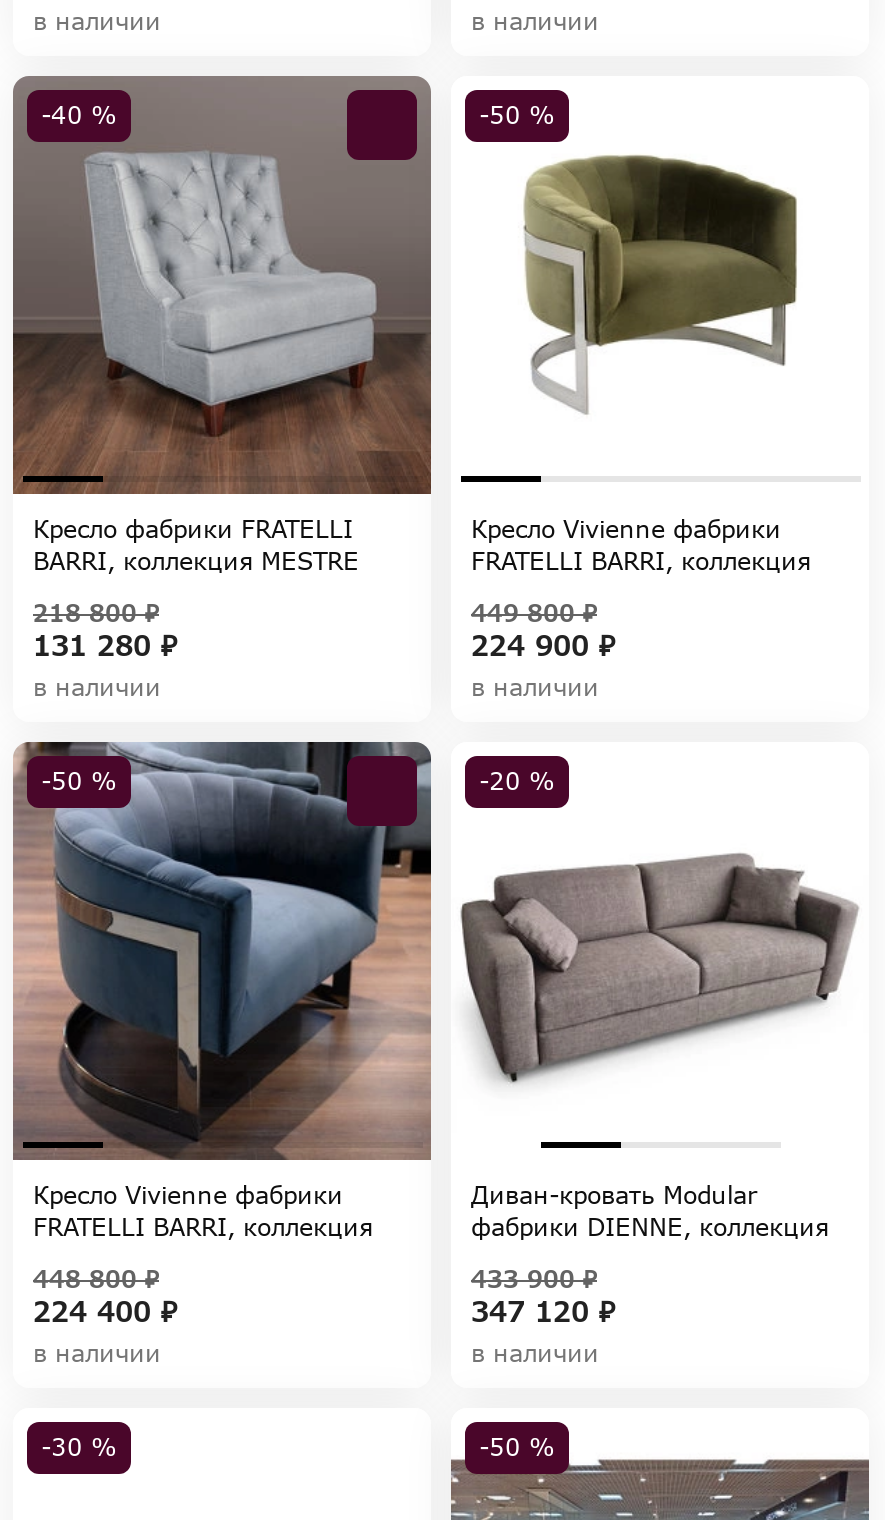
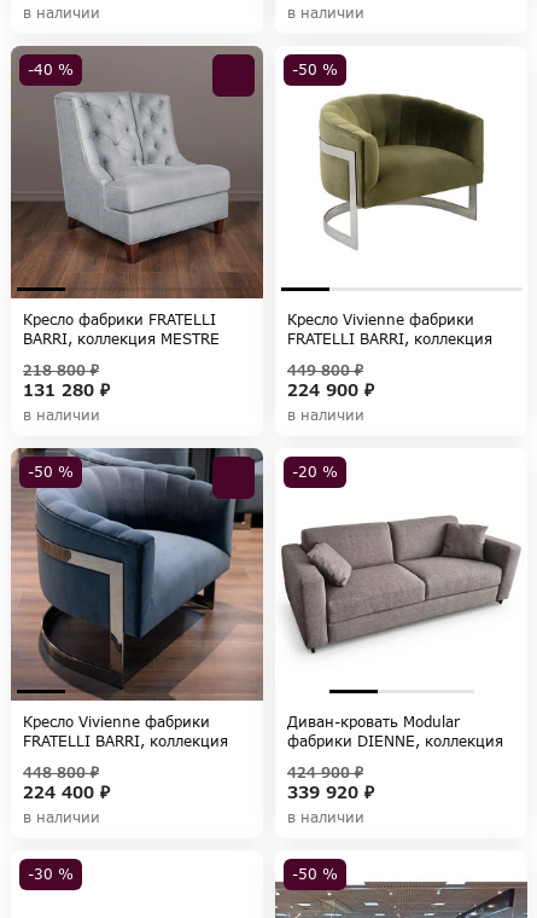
- 433 900 ₽
+ 424 900 ₽

- 347 120 ₽
+ 339 920 ₽
